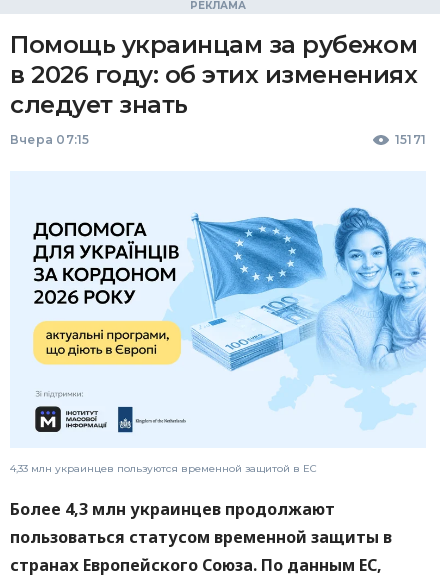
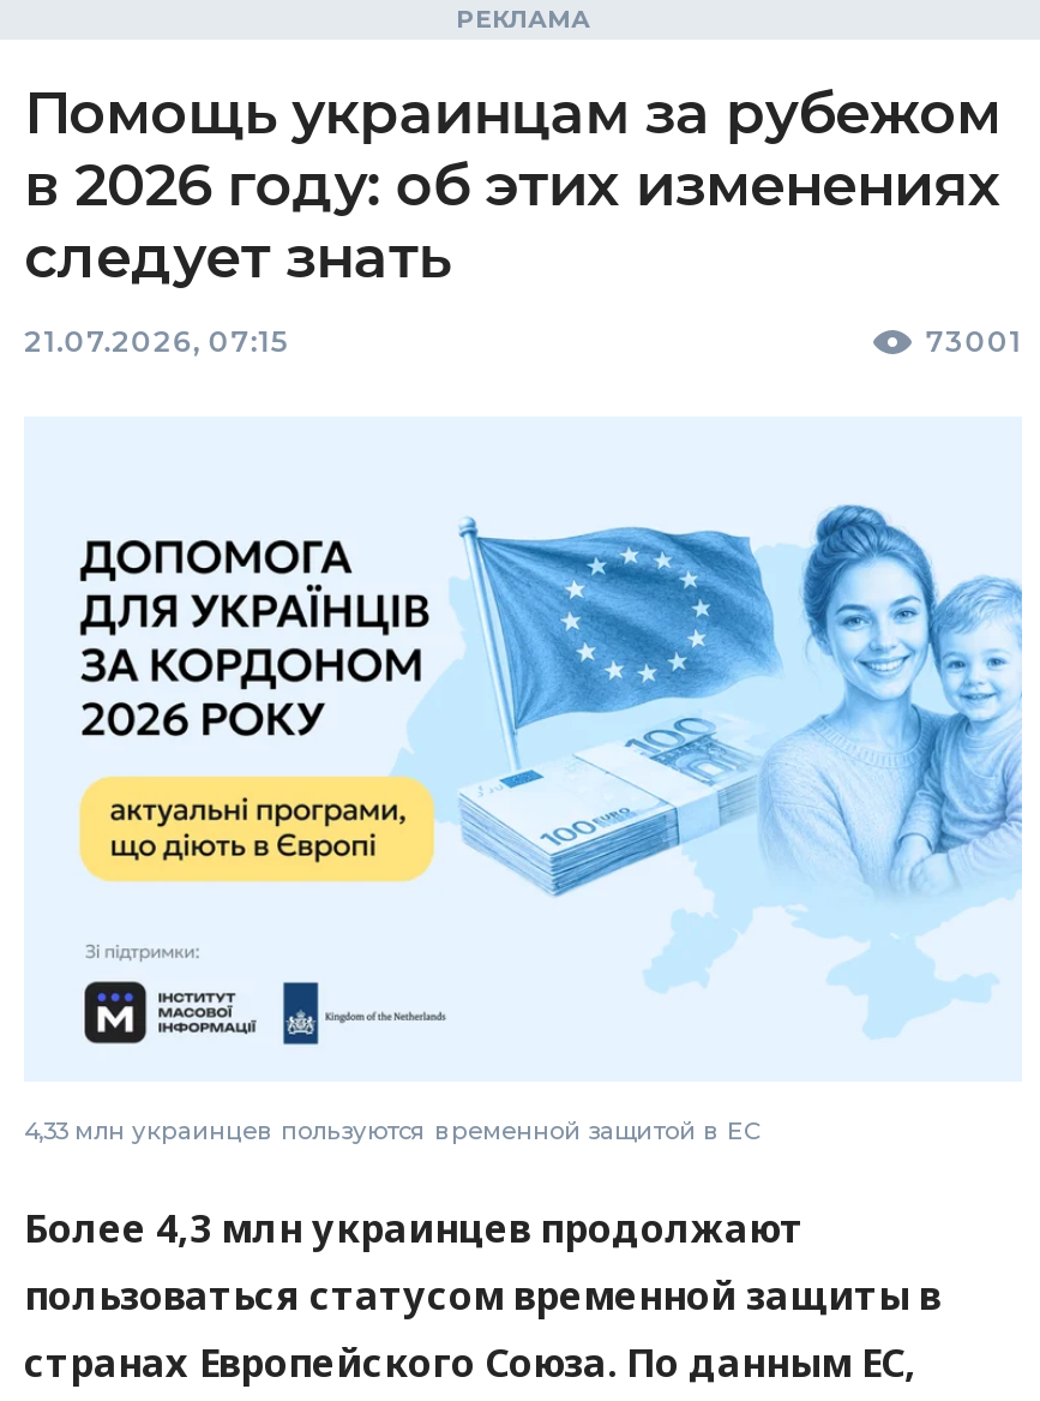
- Вчера 07:15
- 15171
+ 21.07.2026, 07:15
+ 73001
